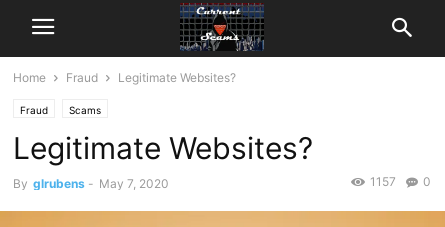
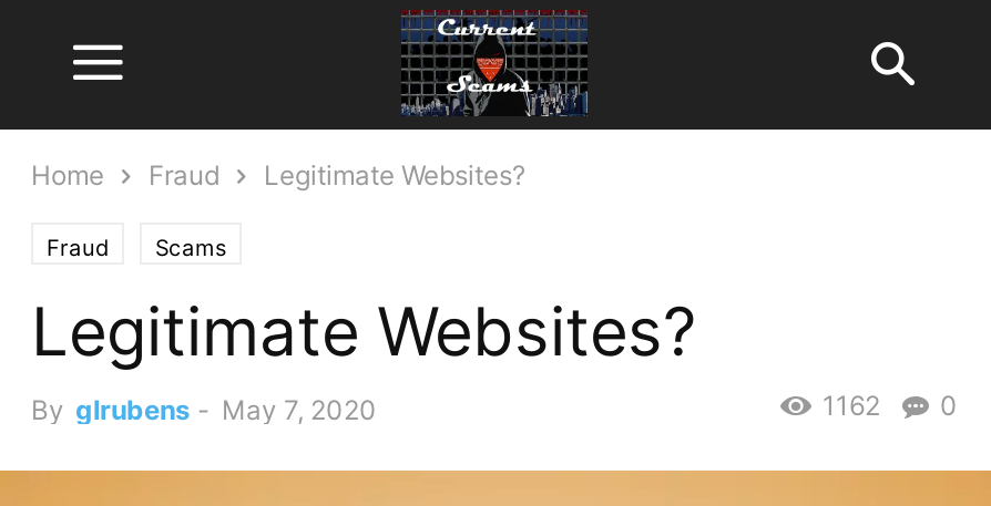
- 1157 0
+ 1162 0
